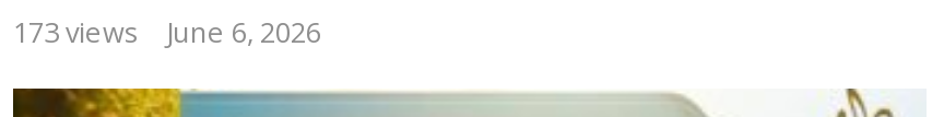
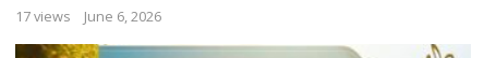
- 173 views June 6, 2026
+ 17 views June 6, 2026
